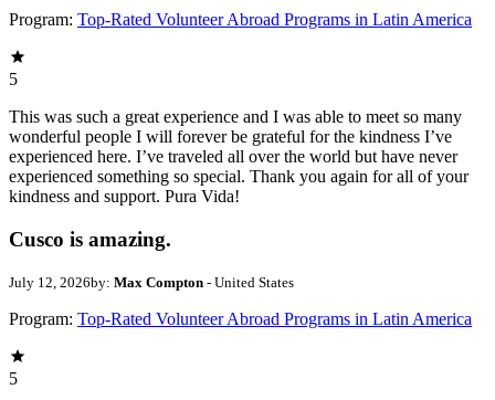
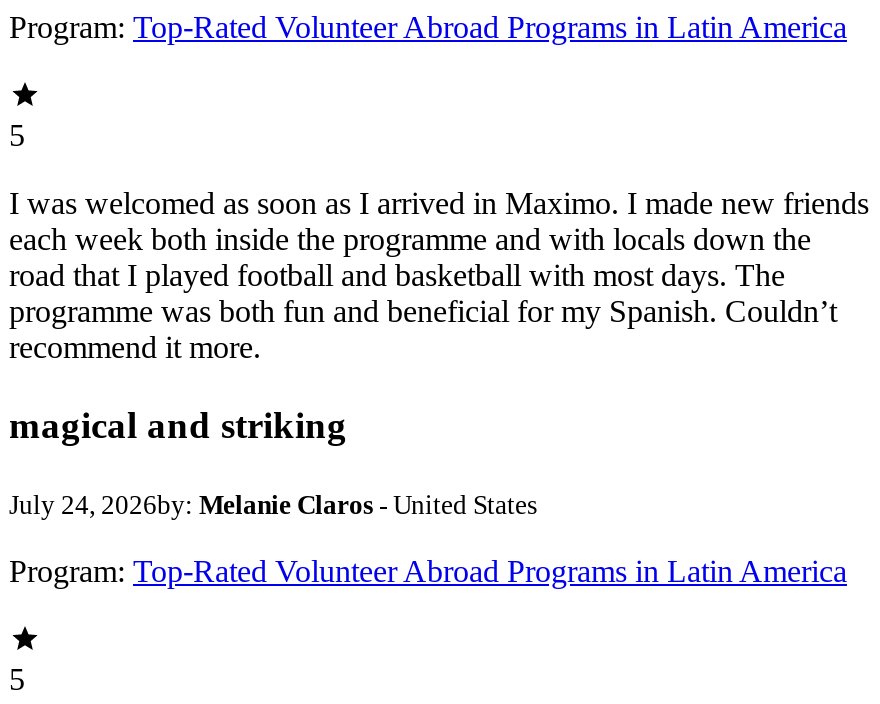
- This was such a great experience and I was able to meet so many
- wonderful people I will forever be grateful for the kindness I’ve
- experienced here. I’ve traveled all over the world but have never
- experienced something so special. Thank you again for all of your
- kindness and support. Pura Vida!
+ I was welcomed as soon as I arrived in Maximo. I made new friends
+ each week both inside the programme and with locals down the
+ road that I played football and basketball with most days. The
+ programme was both fun and beneficial for my Spanish. Couldn’t
+ recommend it more.

- Cusco is amazing.
+ magical and striking

- July 12, 2026by: Max Compton - United States
+ July 24, 2026by: Melanie Claros - United States
